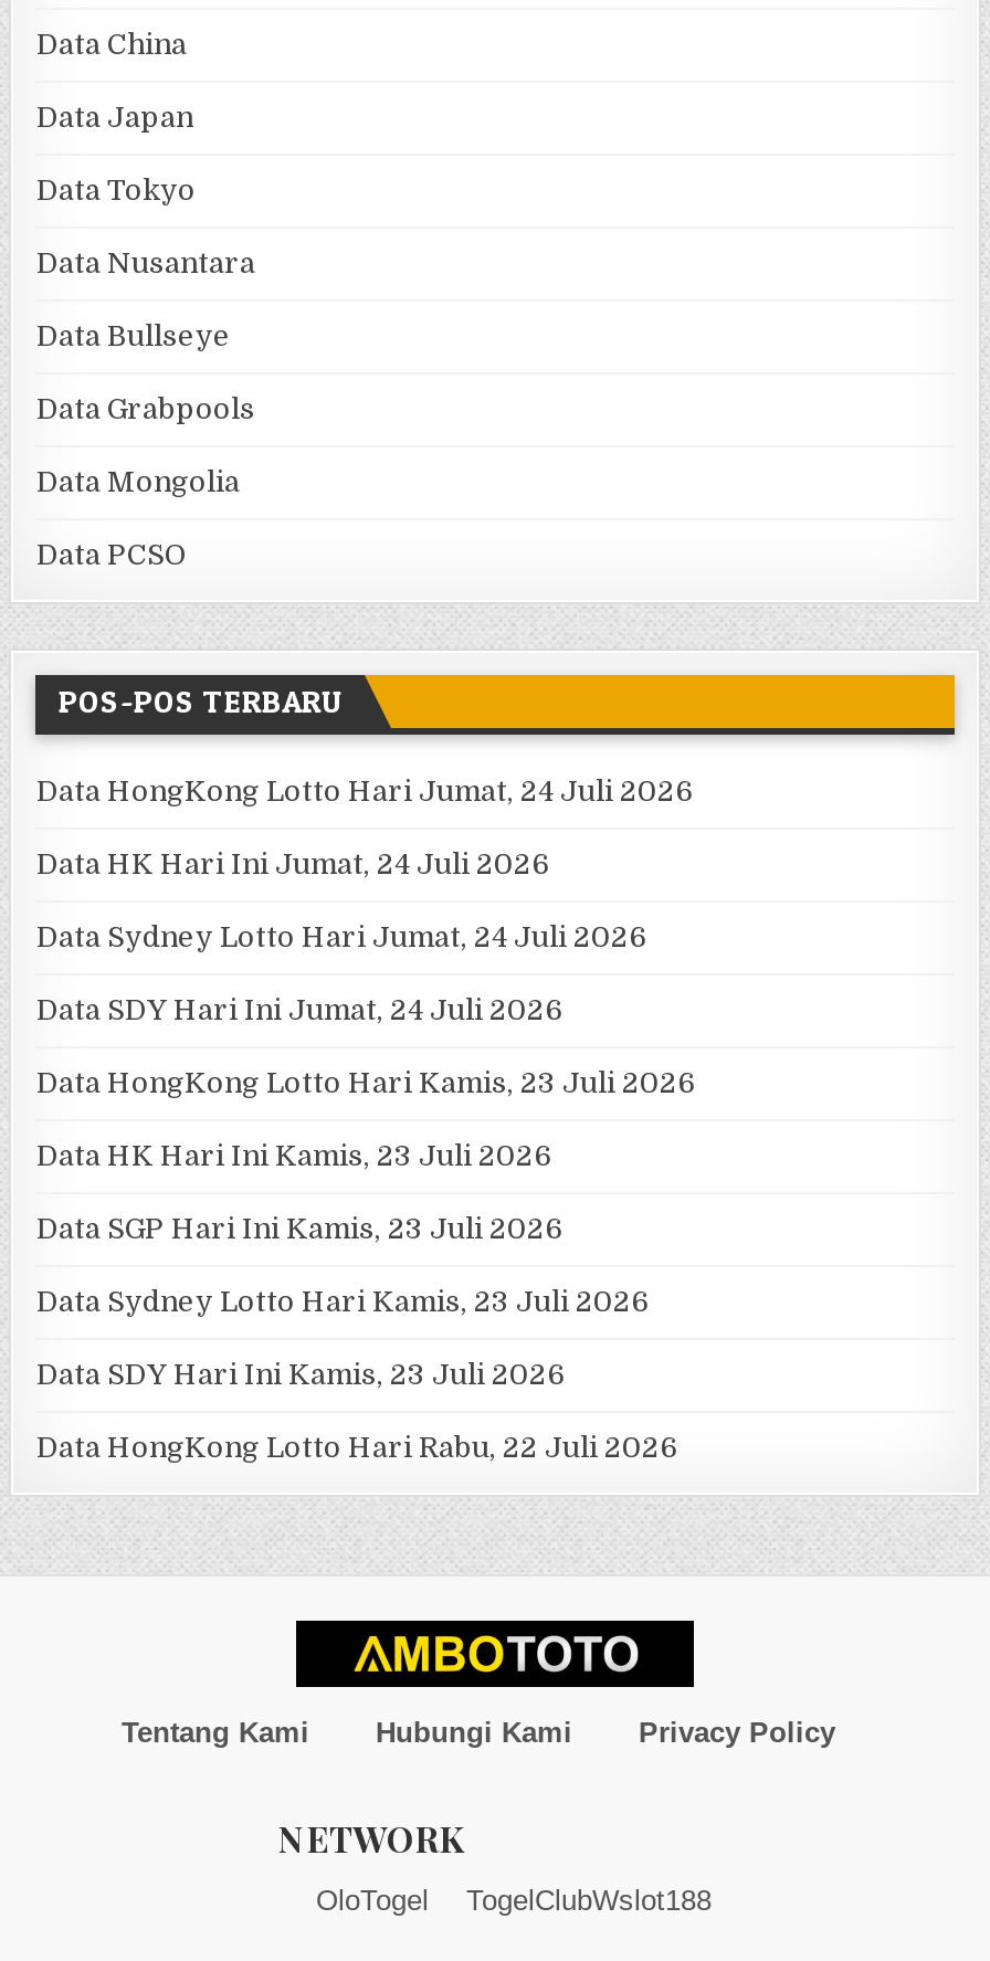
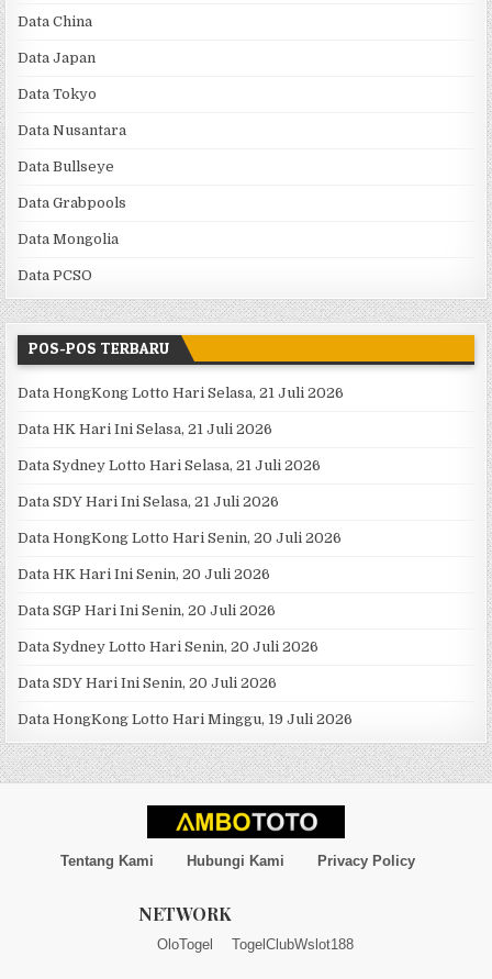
- Data HongKong Lotto Hari Jumat, 24 Juli 2026
+ Data HongKong Lotto Hari Selasa, 21 Juli 2026

- Data HK Hari Ini Jumat, 24 Juli 2026
+ Data HK Hari Ini Selasa, 21 Juli 2026

- Data Sydney Lotto Hari Jumat, 24 Juli 2026
+ Data Sydney Lotto Hari Selasa, 21 Juli 2026

- Data SDY Hari Ini Jumat, 24 Juli 2026
+ Data SDY Hari Ini Selasa, 21 Juli 2026

- Data HongKong Lotto Hari Kamis, 23 Juli 2026
+ Data HongKong Lotto Hari Senin, 20 Juli 2026

- Data HK Hari Ini Kamis, 23 Juli 2026
+ Data HK Hari Ini Senin, 20 Juli 2026

- Data SGP Hari Ini Kamis, 23 Juli 2026
+ Data SGP Hari Ini Senin, 20 Juli 2026

- Data Sydney Lotto Hari Kamis, 23 Juli 2026
+ Data Sydney Lotto Hari Senin, 20 Juli 2026

- Data SDY Hari Ini Kamis, 23 Juli 2026
+ Data SDY Hari Ini Senin, 20 Juli 2026

- Data HongKong Lotto Hari Rabu, 22 Juli 2026
+ Data HongKong Lotto Hari Minggu, 19 Juli 2026
